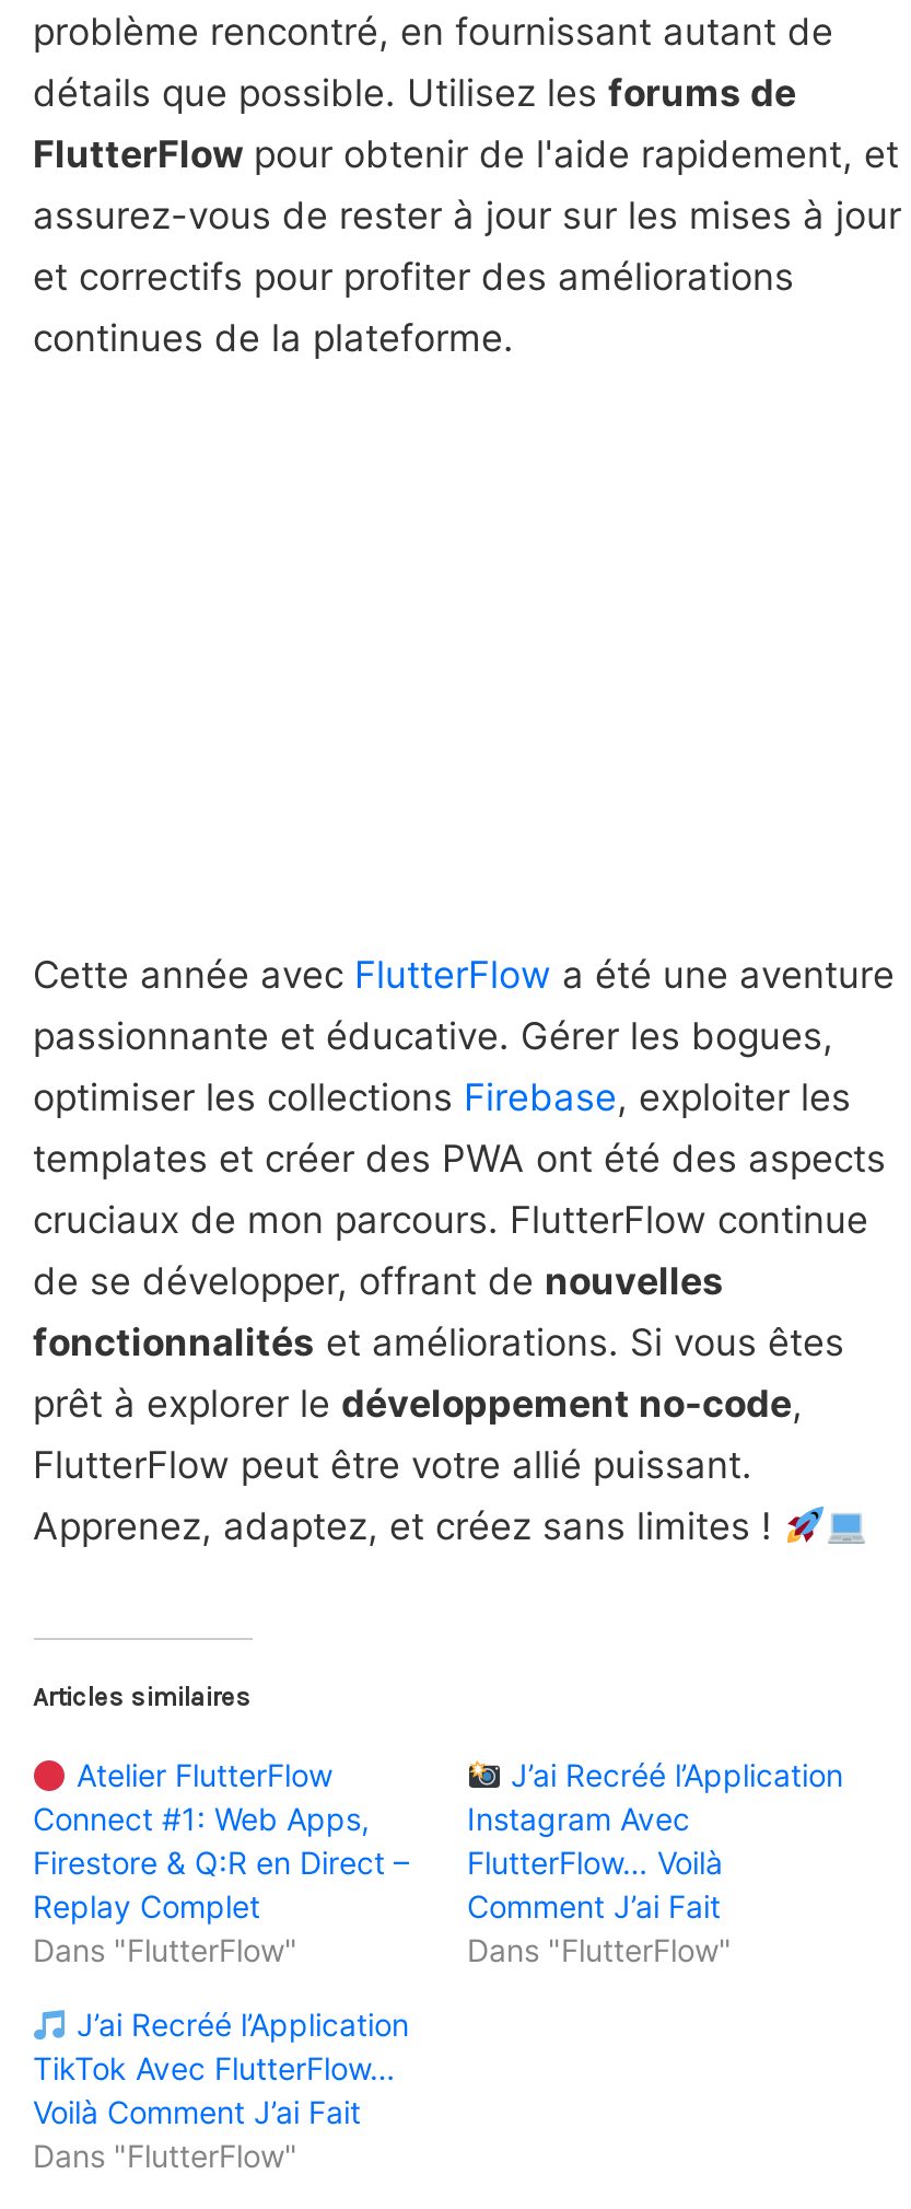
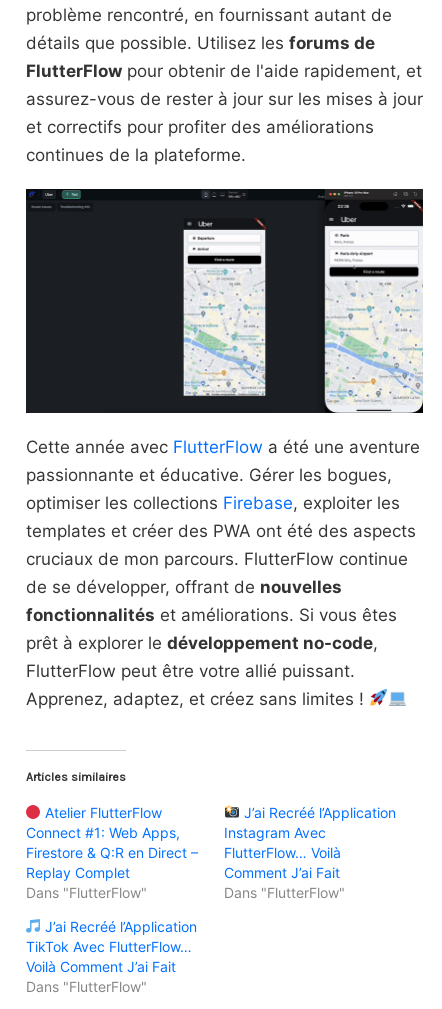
+ [image]
